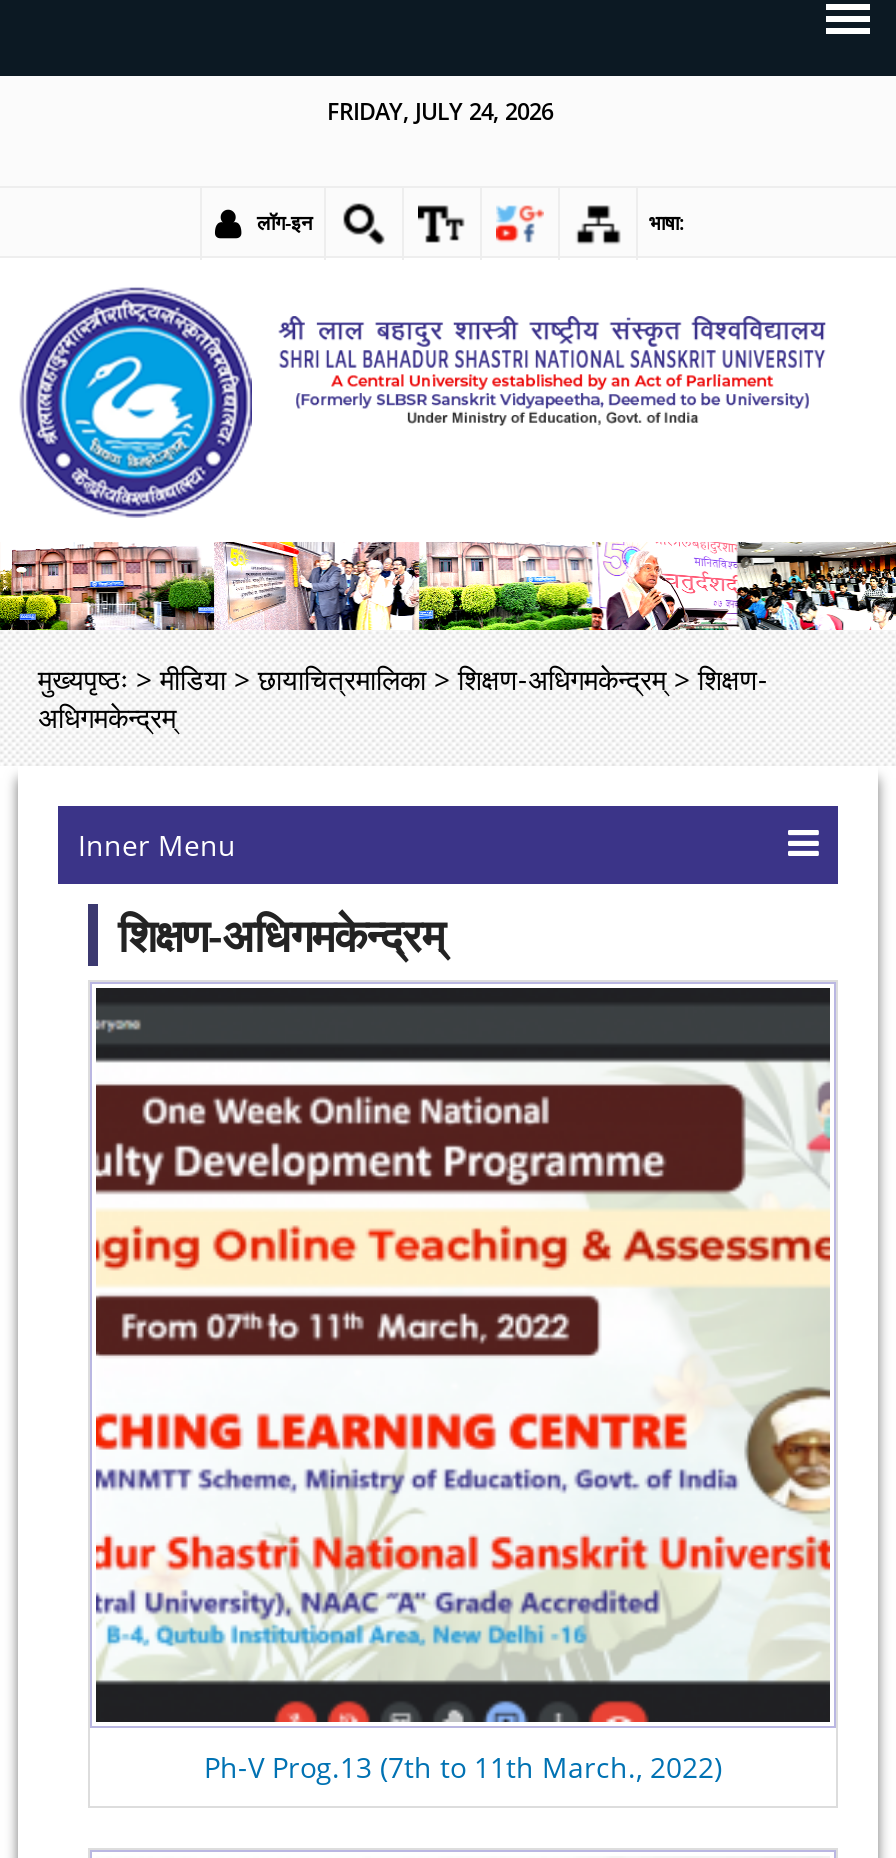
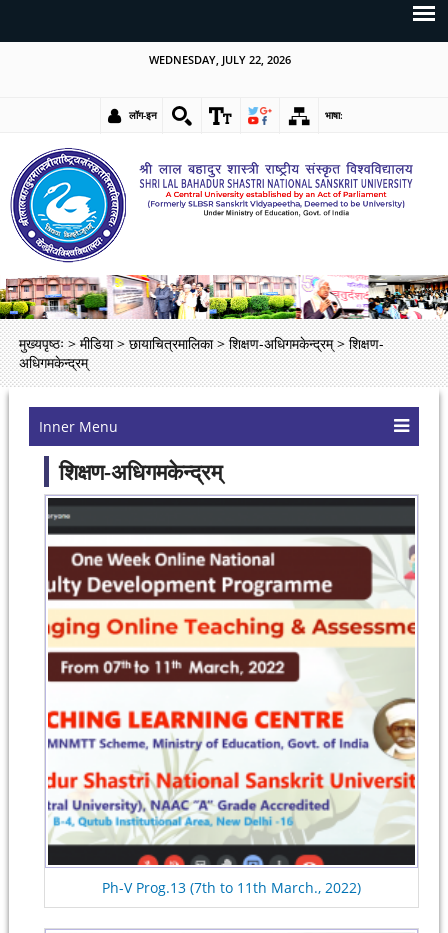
- FRIDAY, JULY 24, 2026
+ WEDNESDAY, JULY 22, 2026
